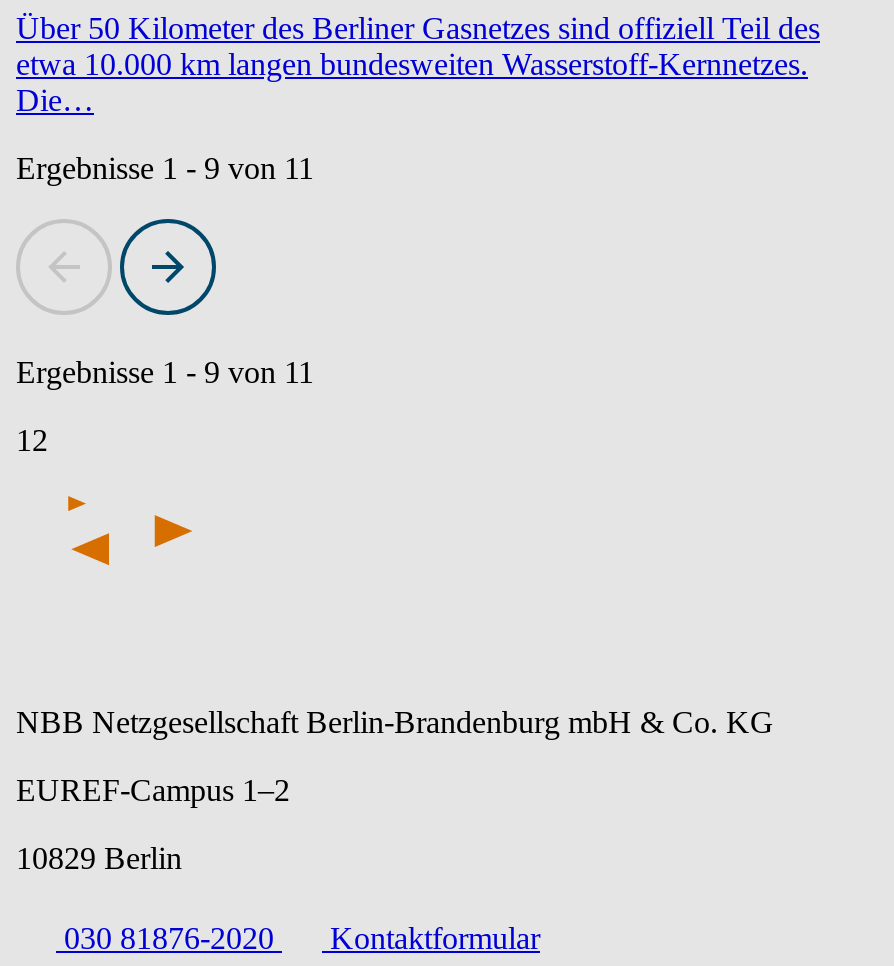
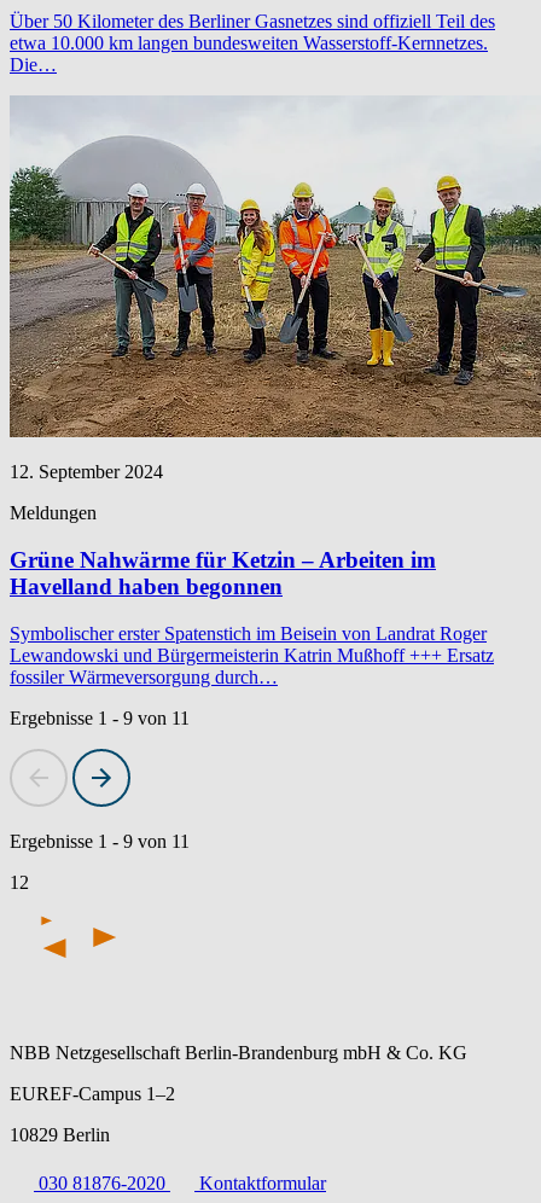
+ [image]
+ 12. September 2024
+ Meldungen
+ Grüne Nahwärme für Ketzin – Arbeiten im
+ Havelland haben begonnen
+ Symbolischer erster Spatenstich im Beisein von Landrat Roger
+ Lewandowski und Bürgermeisterin Katrin Mußhoff +++ Ersatz
+ fossiler Wärmeversorgung durch…
